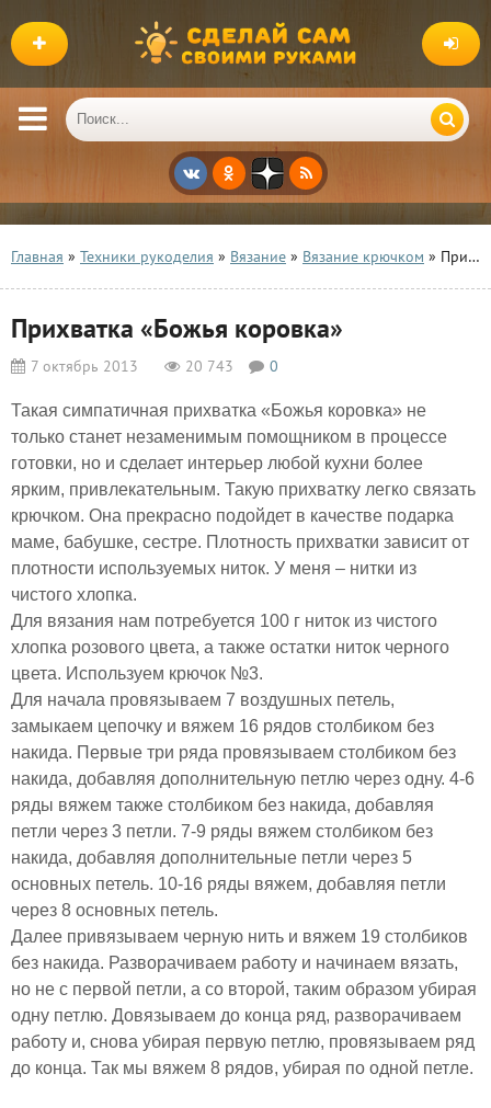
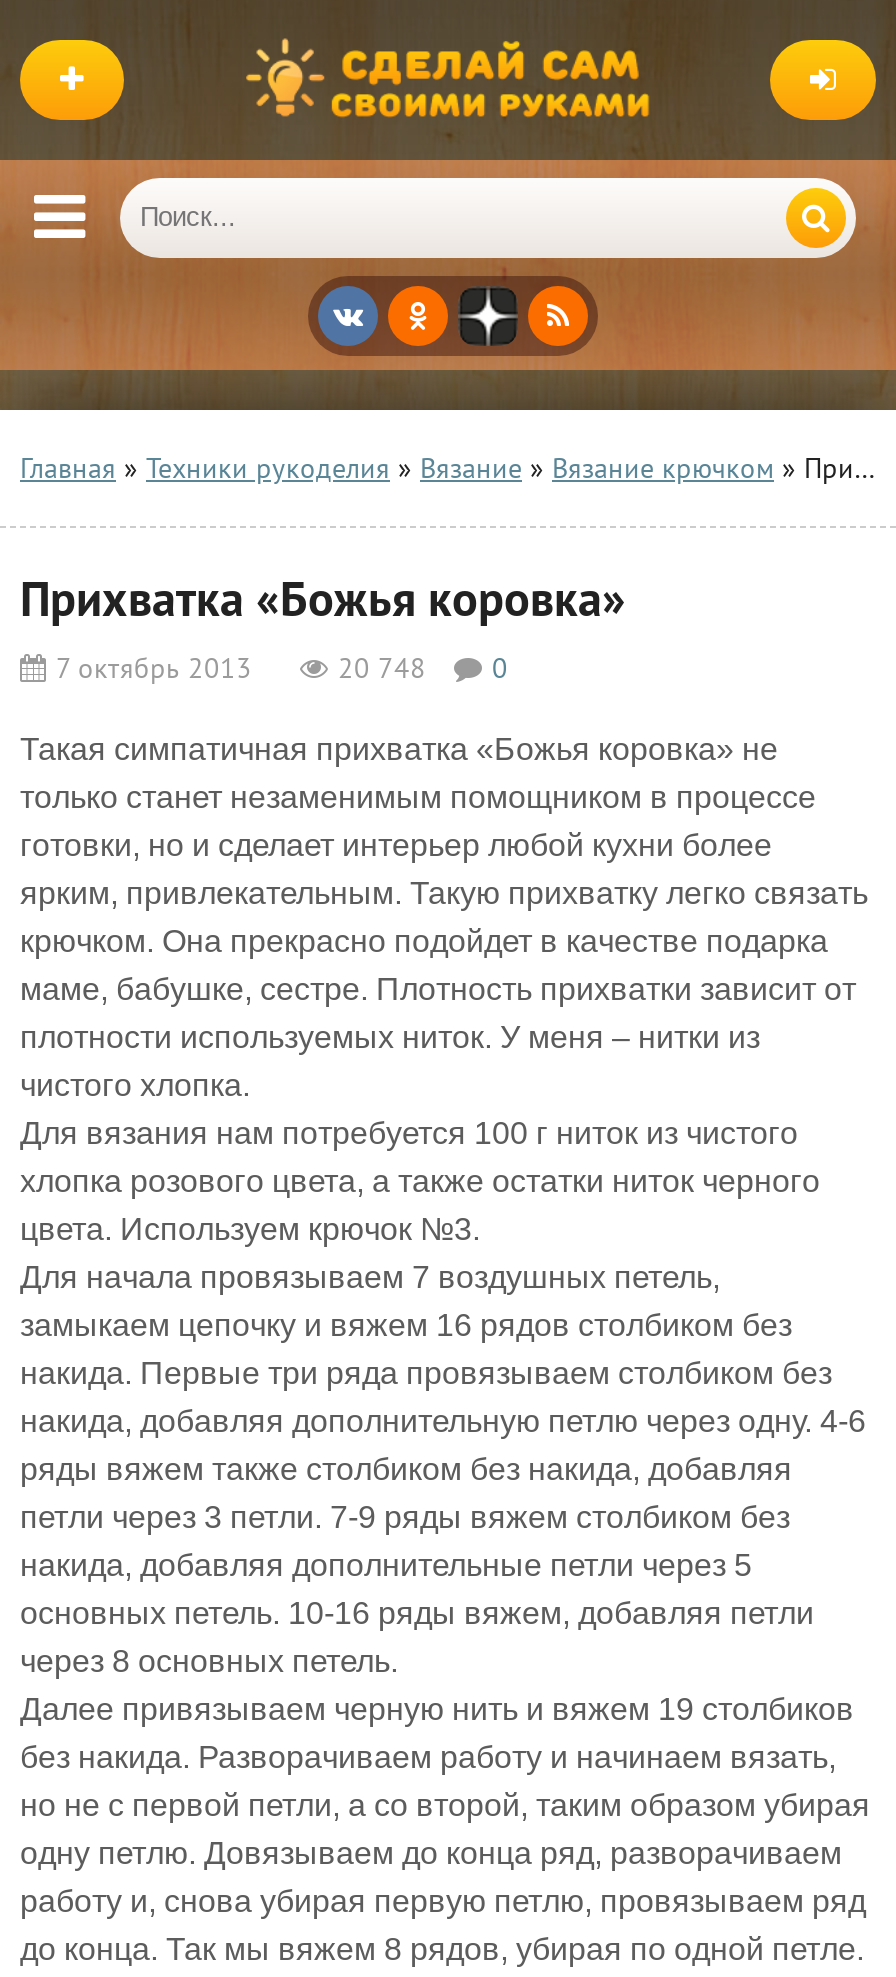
- 20 743 0
+ 20 748 0
